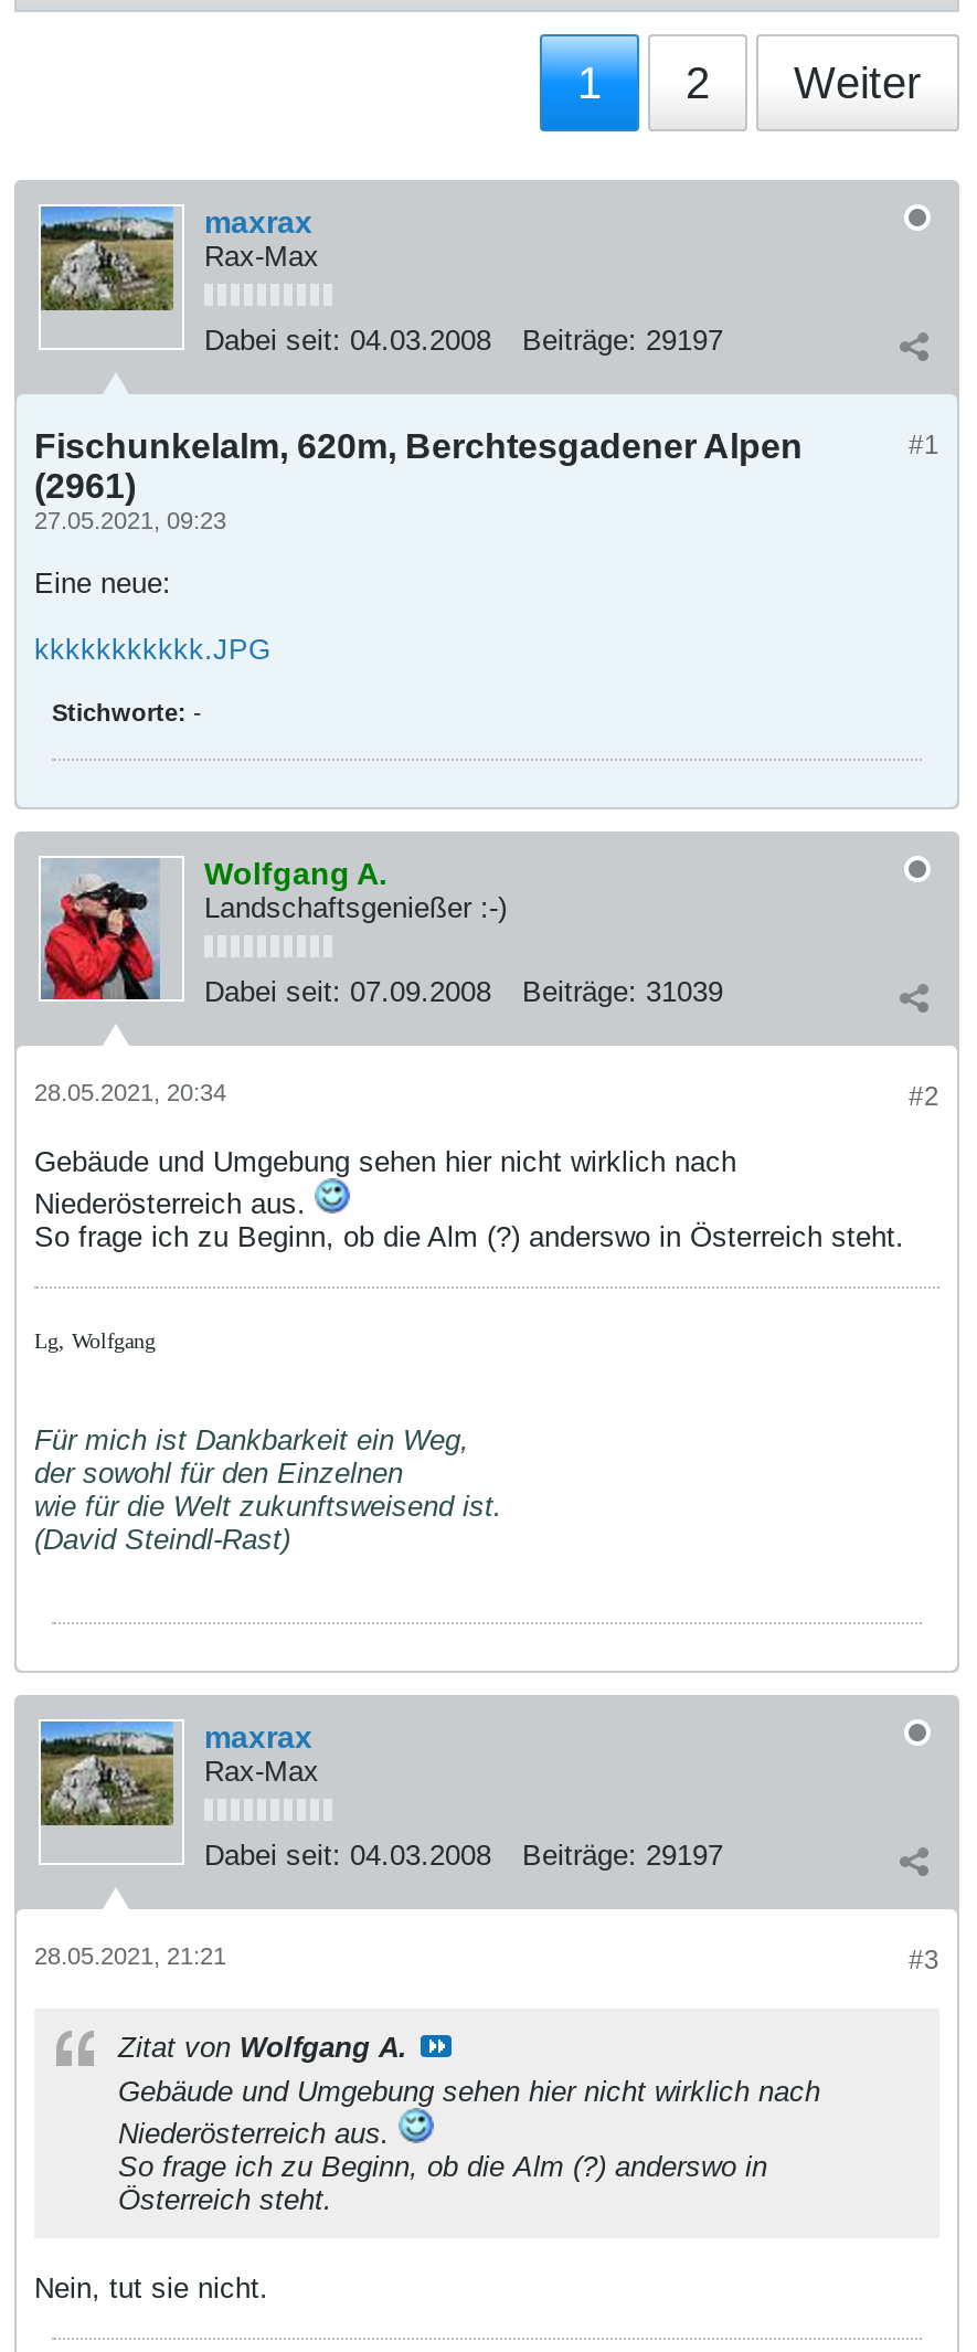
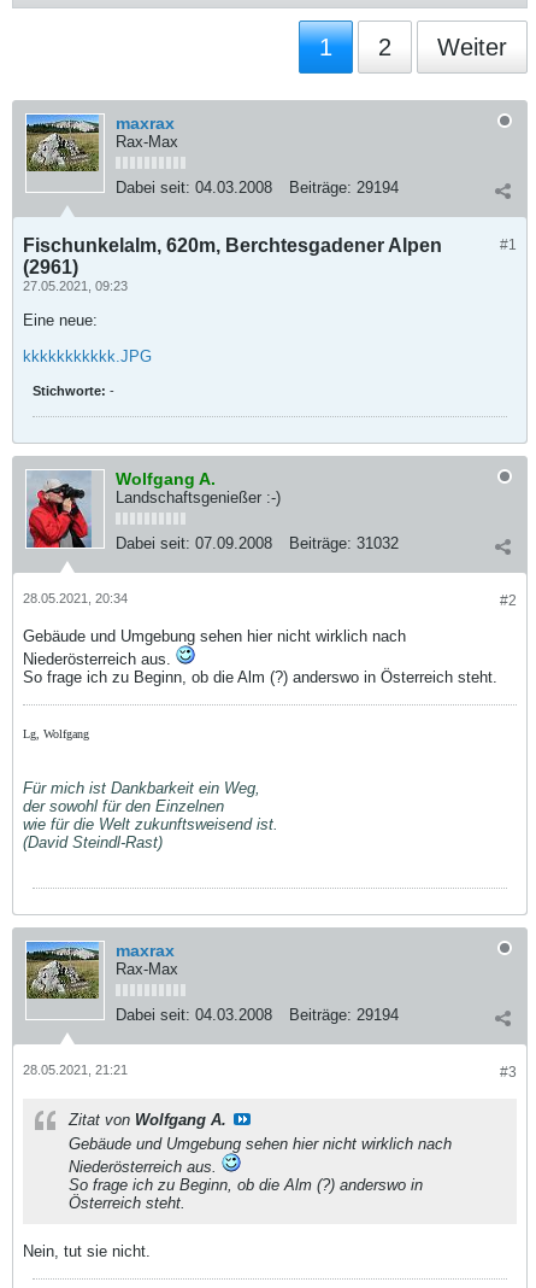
- Dabei seit: 04.03.2008 Beiträge: 29197
+ Dabei seit: 04.03.2008 Beiträge: 29194

- Dabei seit: 07.09.2008 Beiträge: 31039
+ Dabei seit: 07.09.2008 Beiträge: 31032

- Dabei seit: 04.03.2008 Beiträge: 29197
+ Dabei seit: 04.03.2008 Beiträge: 29194
